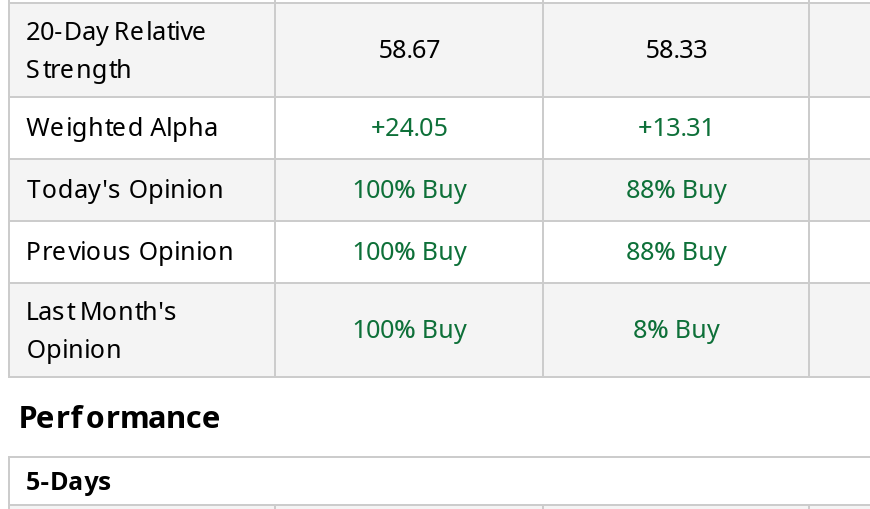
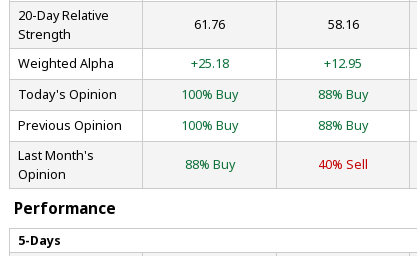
- 58.67
+ 61.76

- 58.33
+ 58.16

- +24.05
+ +25.18

- +13.31
+ +12.95

- 100% Buy
- 8% Buy
+ 88% Buy
+ 40% Sell
